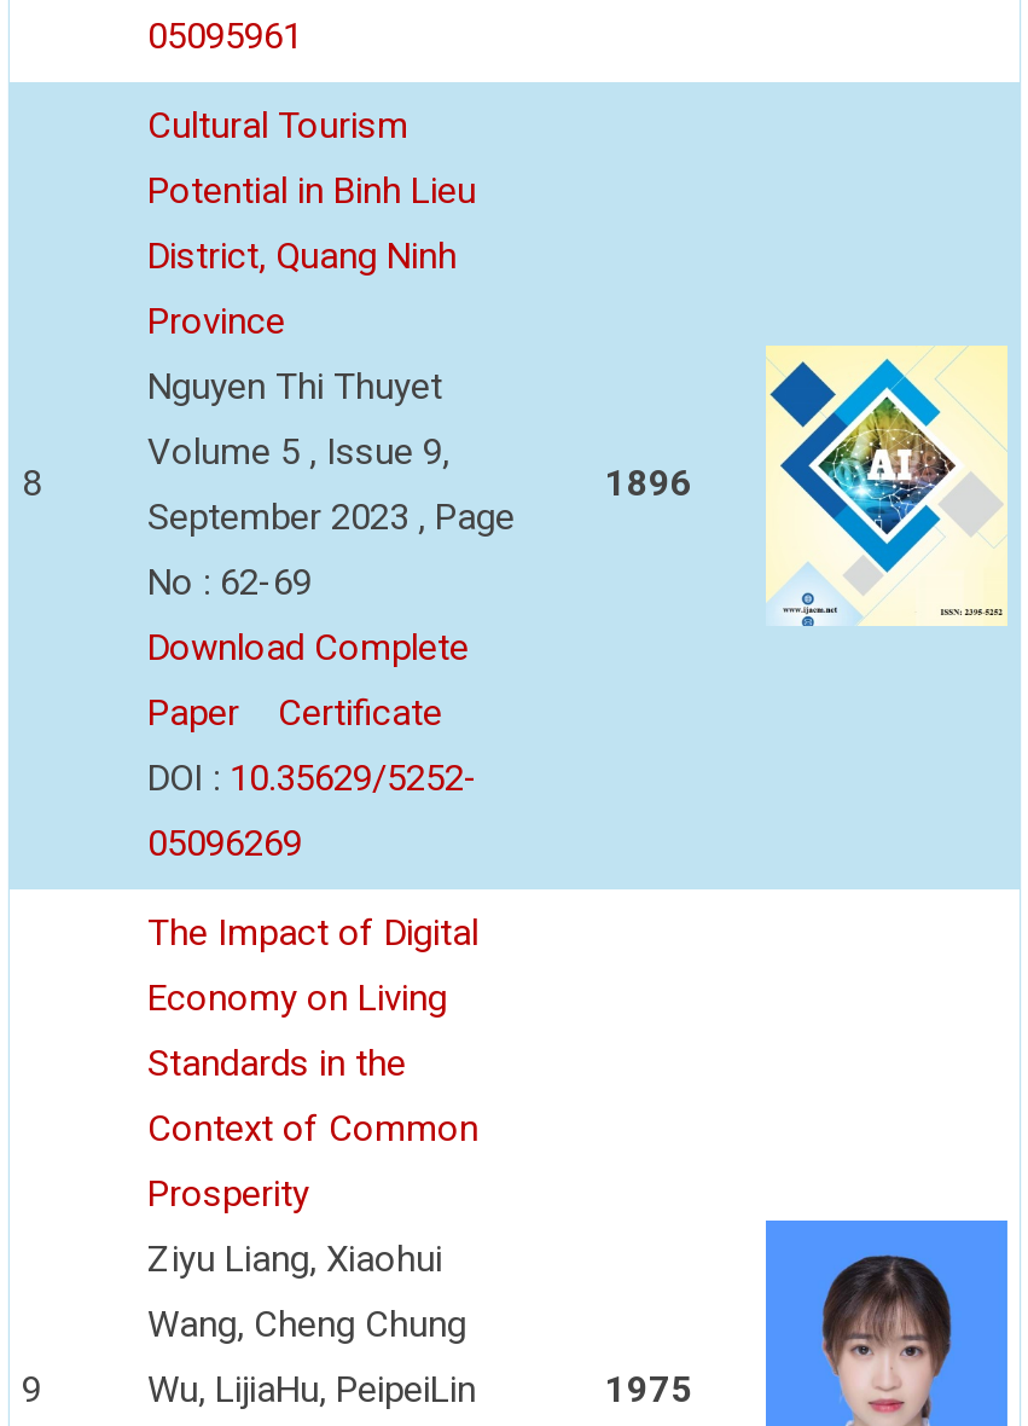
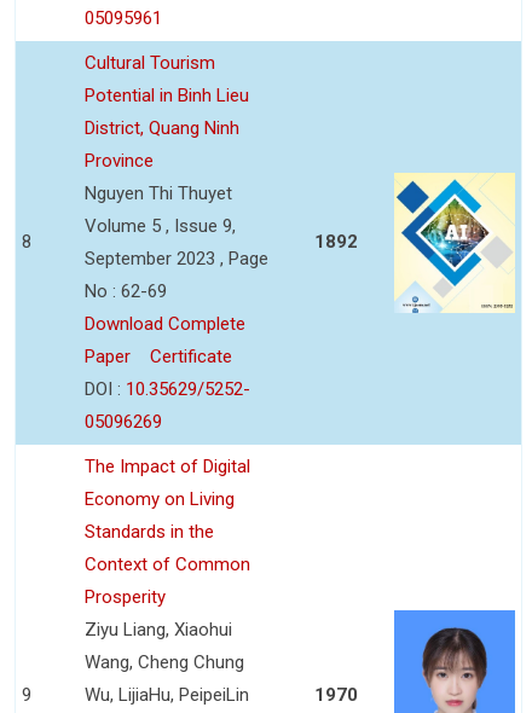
- 1896
+ 1892

- 1975
+ 1970
